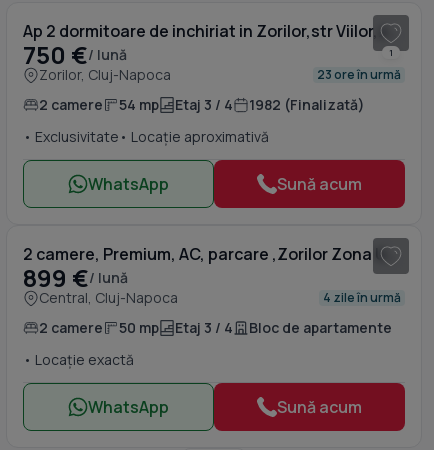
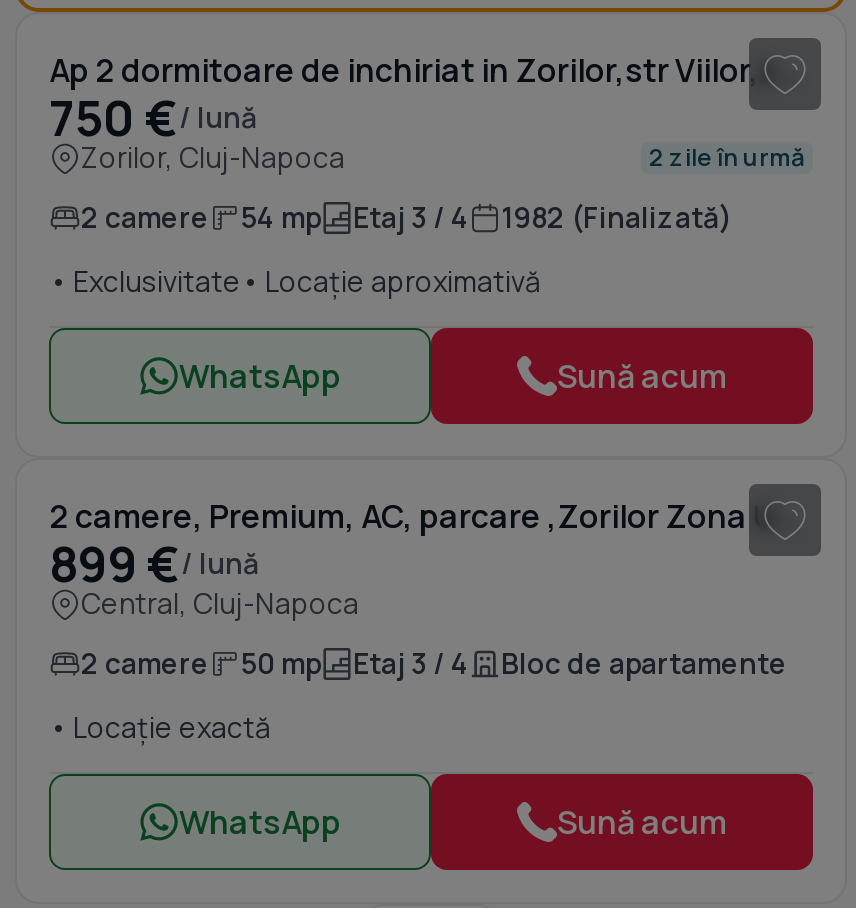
- 1

- 23 ore în urmă
+ 2 zile în urmă

- 4 zile în urmă
